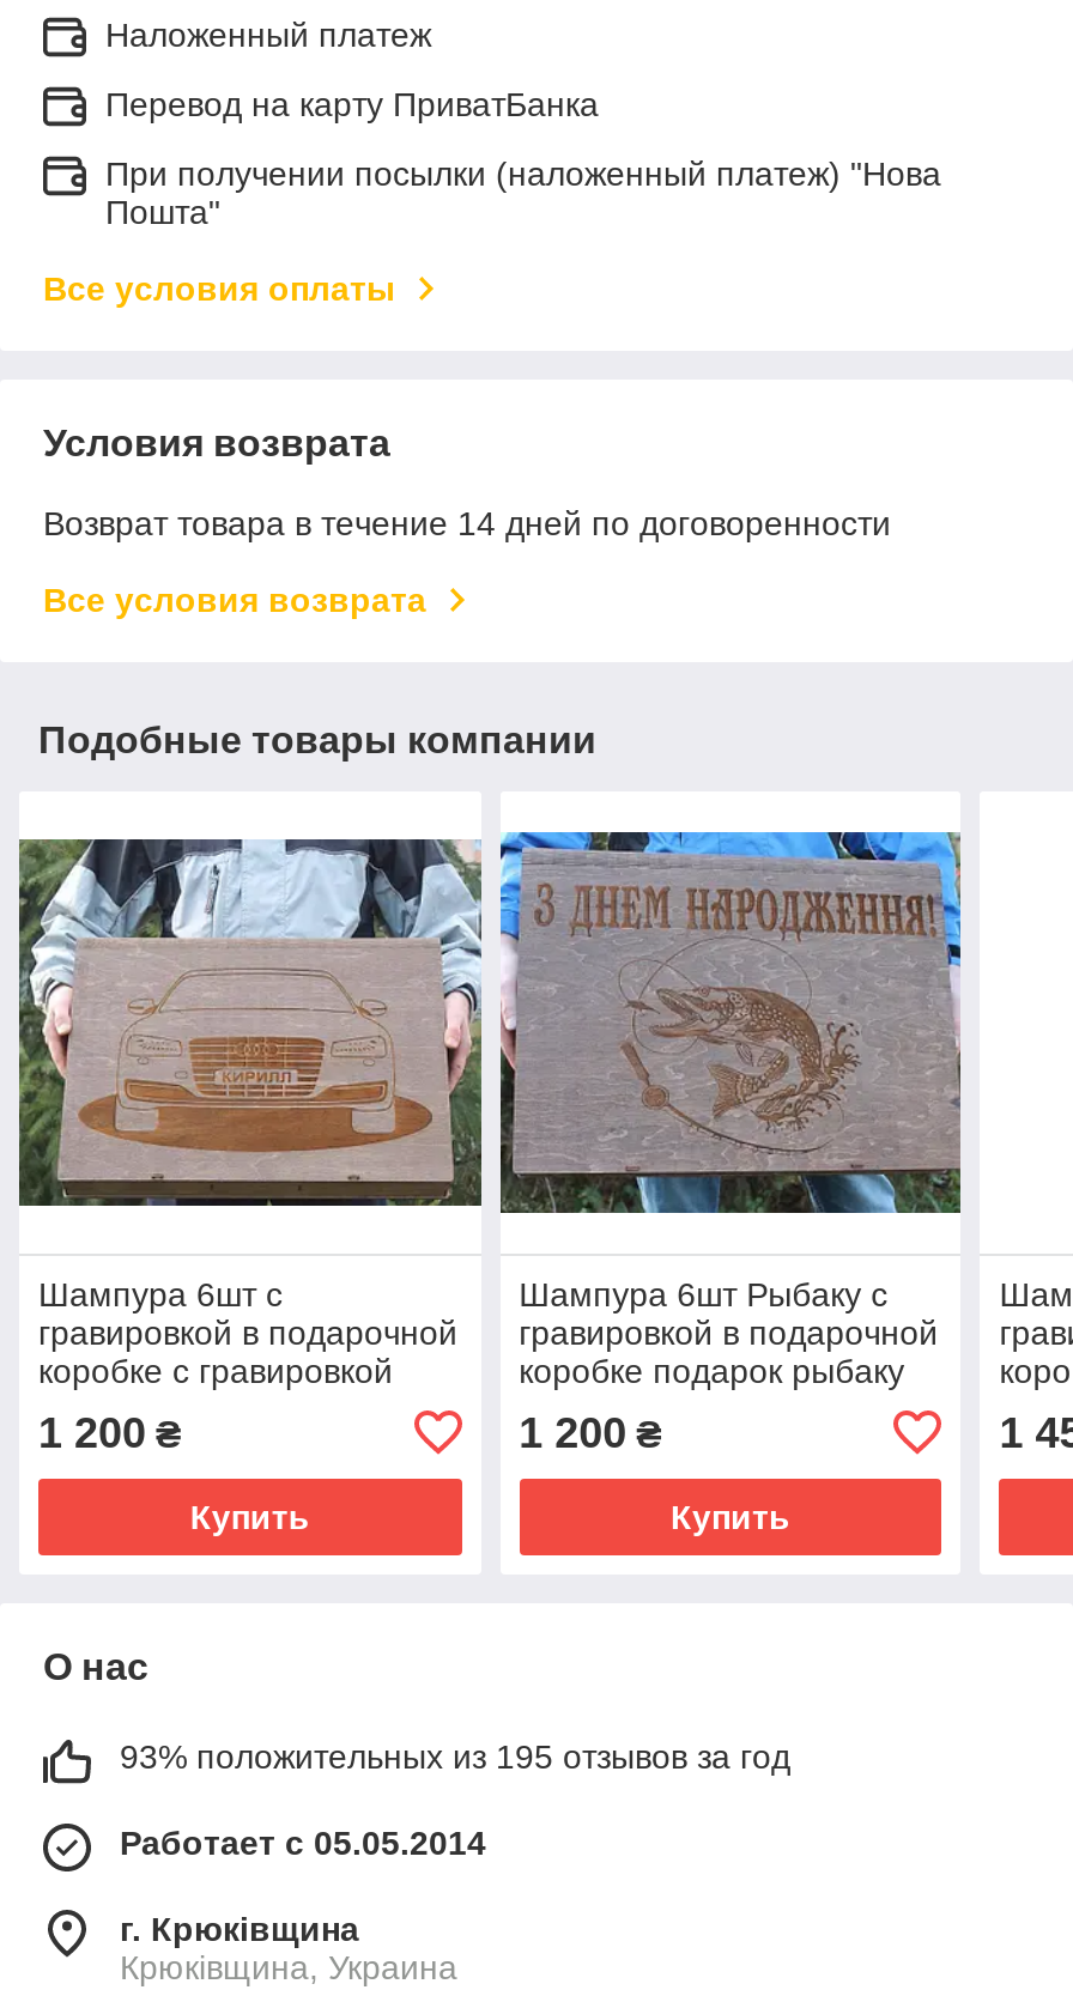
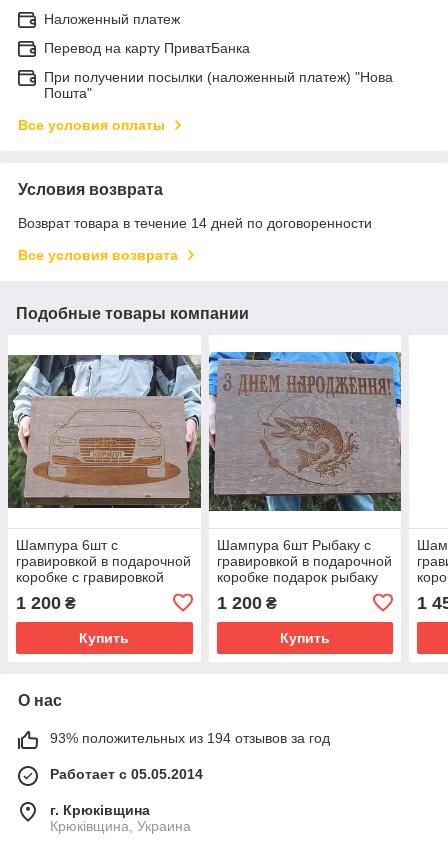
- 93% положительных из 195 отзывов за год
+ 93% положительных из 194 отзывов за год
